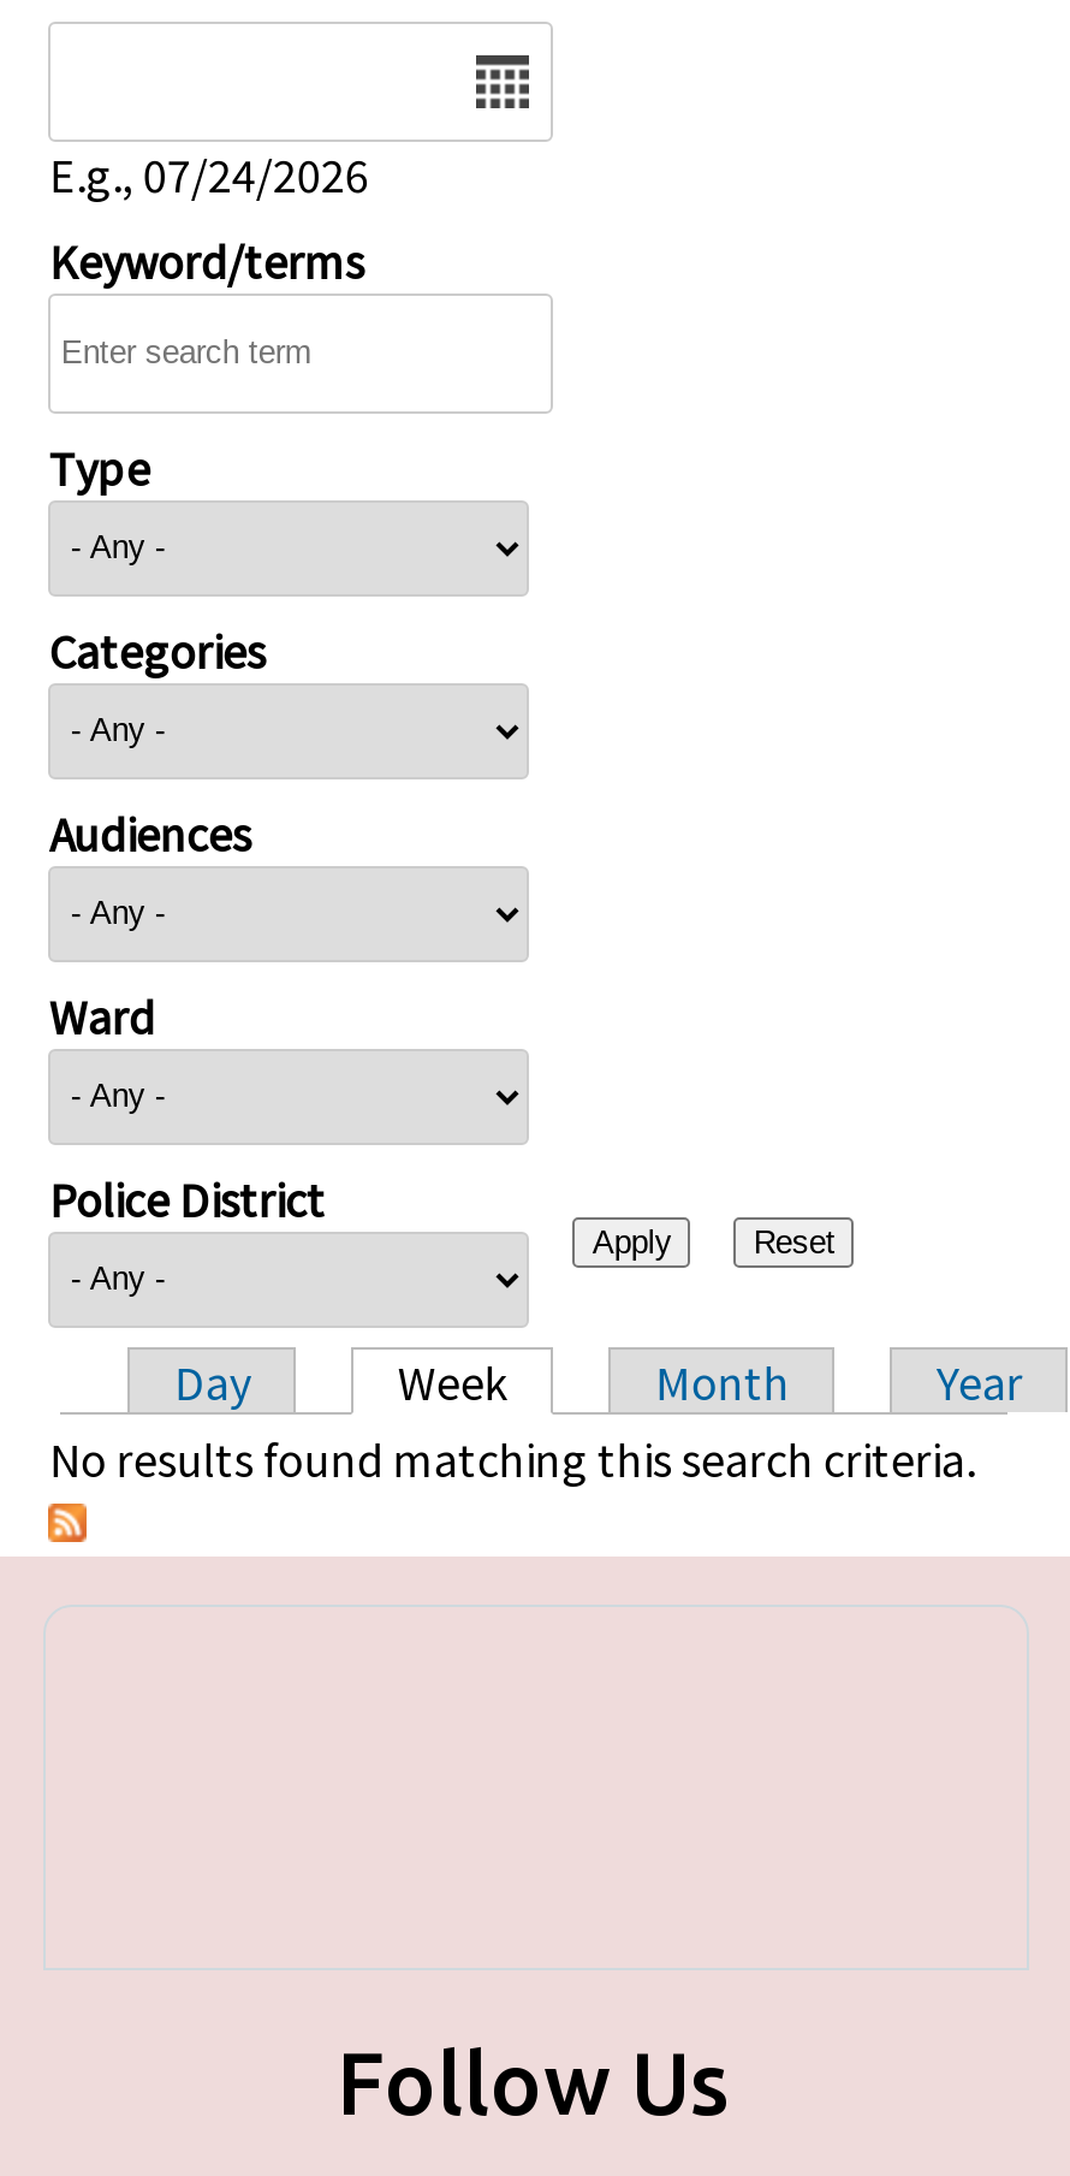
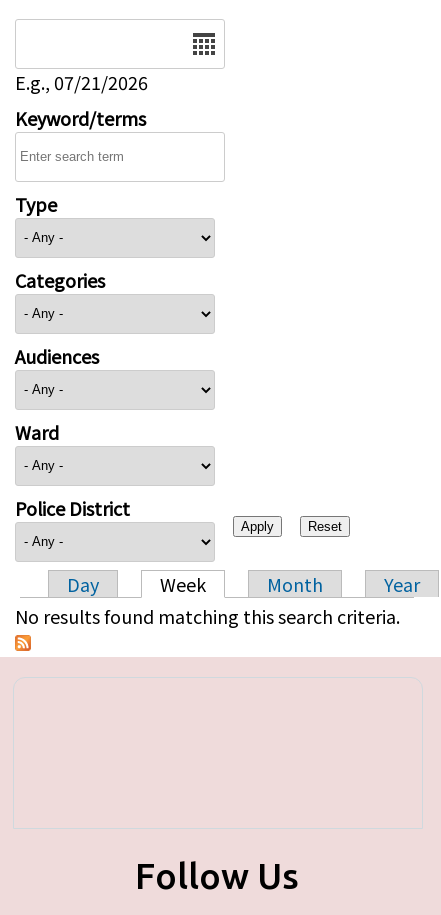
- E.g., 07/24/2026
+ E.g., 07/21/2026
